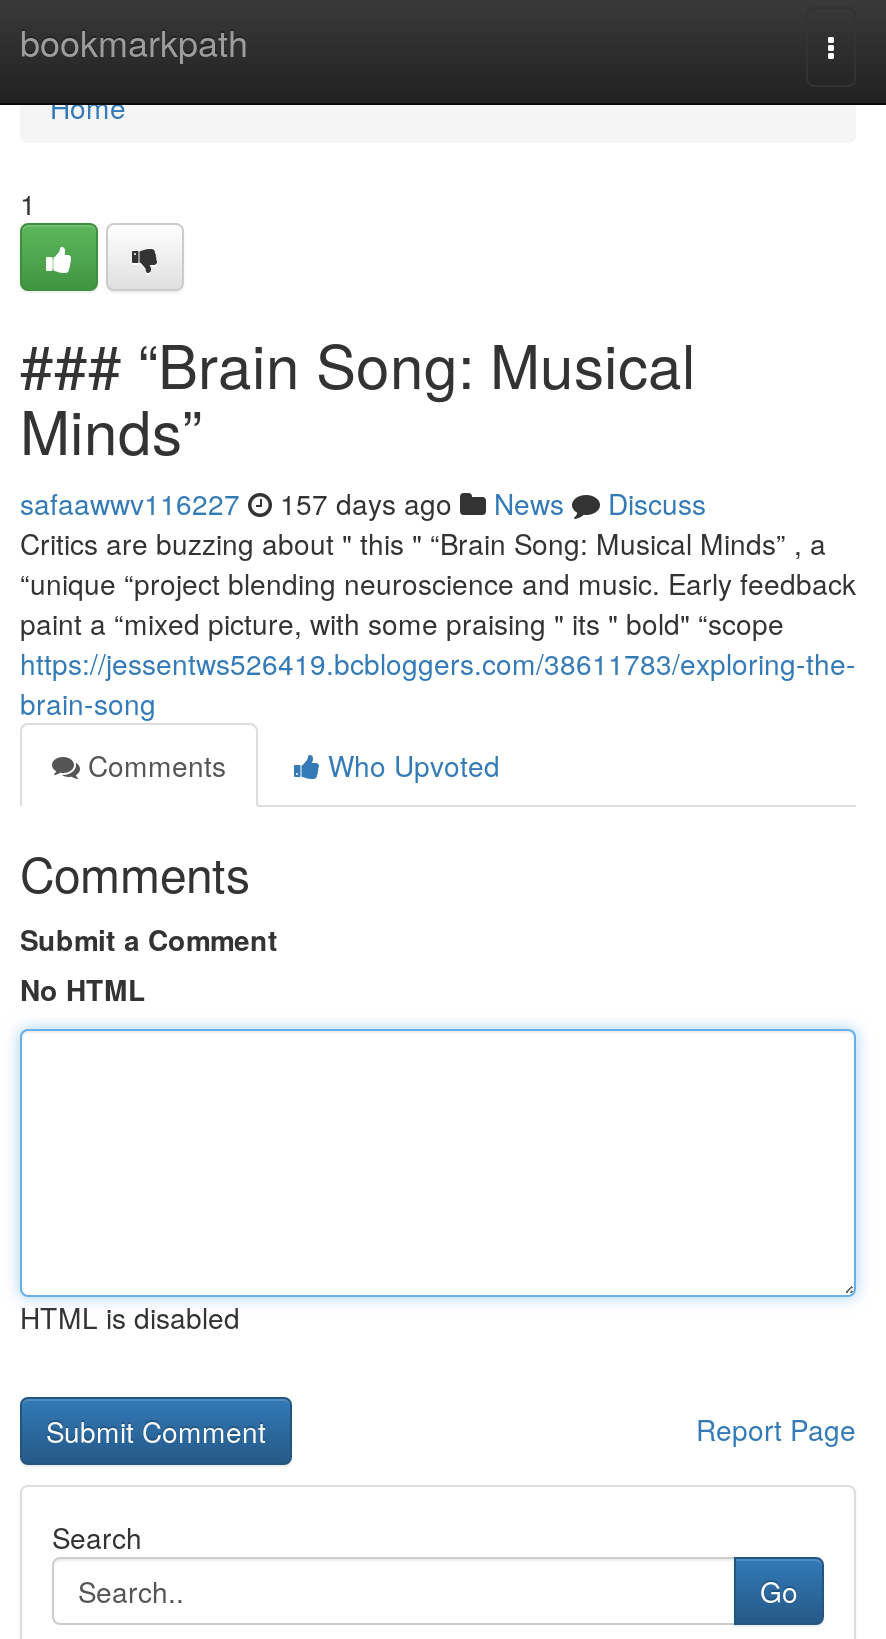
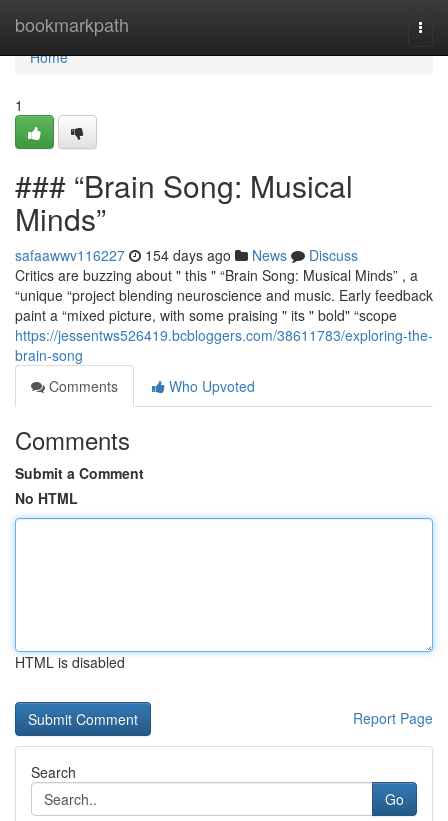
- safaawwv116227 157 days ago News Discuss
+ safaawwv116227 154 days ago News Discuss
